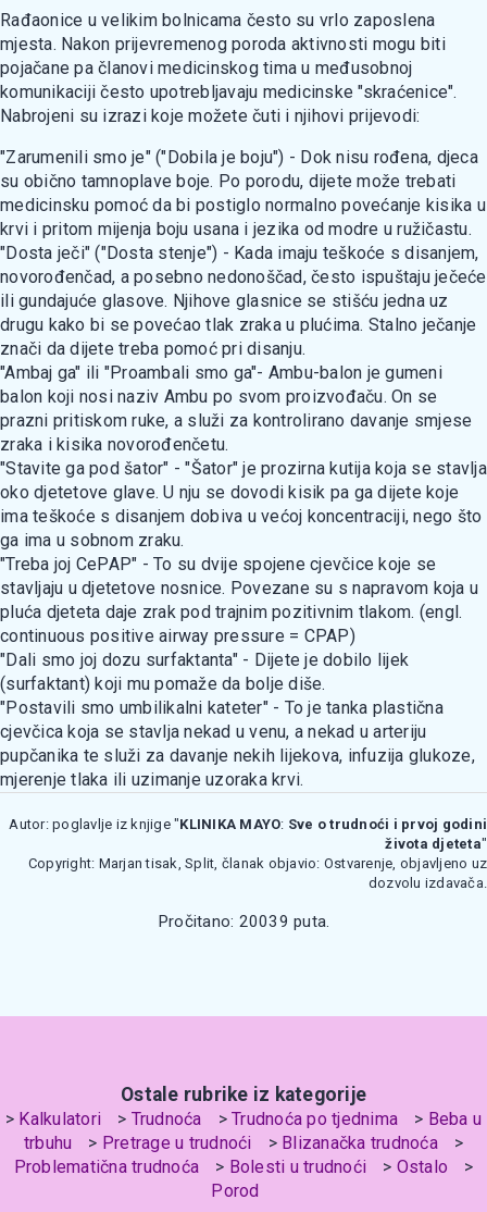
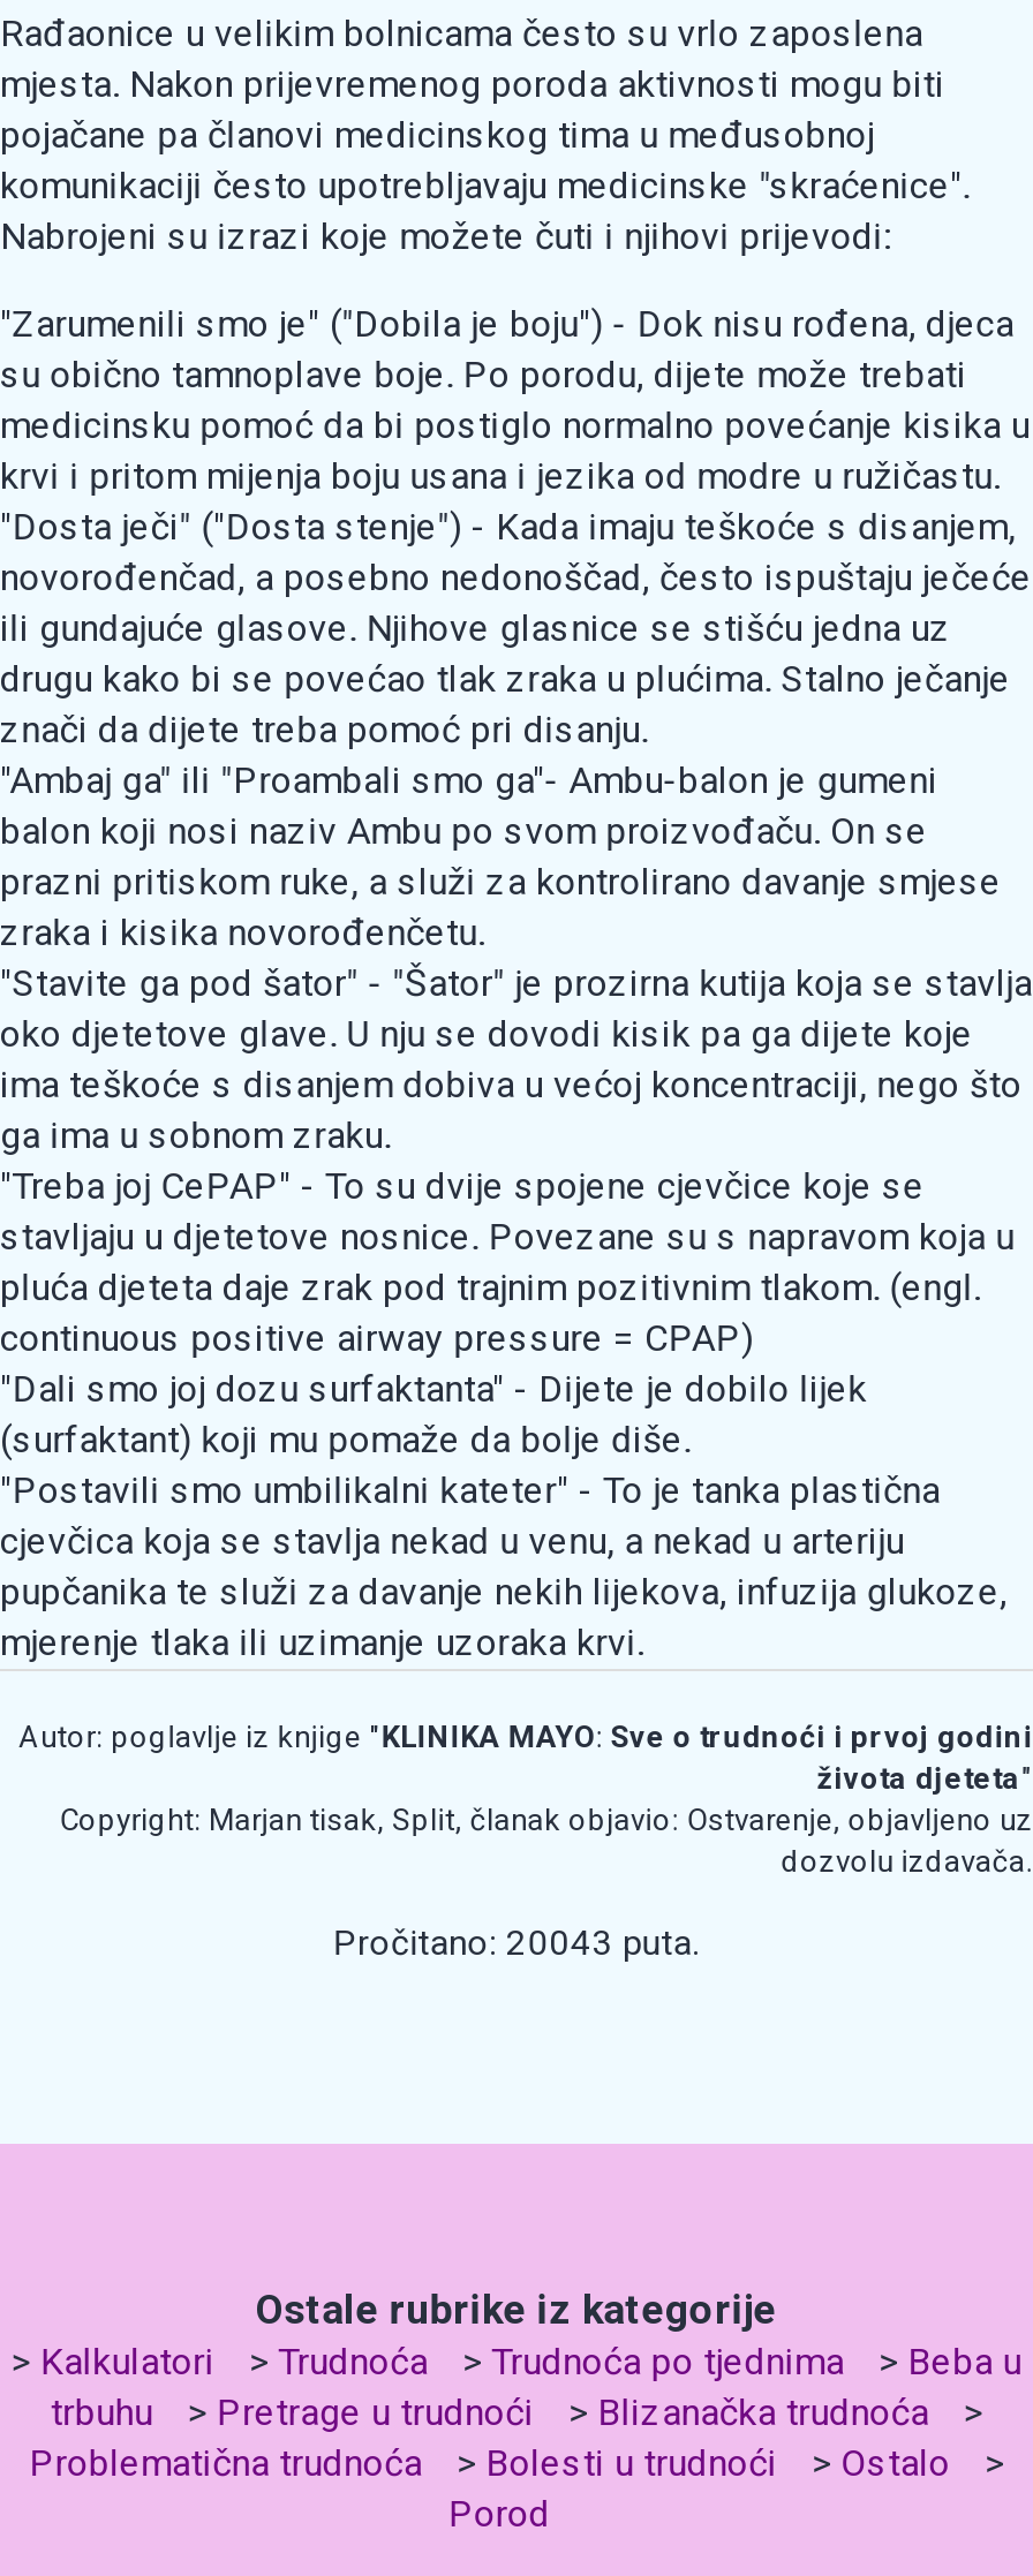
- Pročitano: 20039 puta.
+ Pročitano: 20043 puta.
